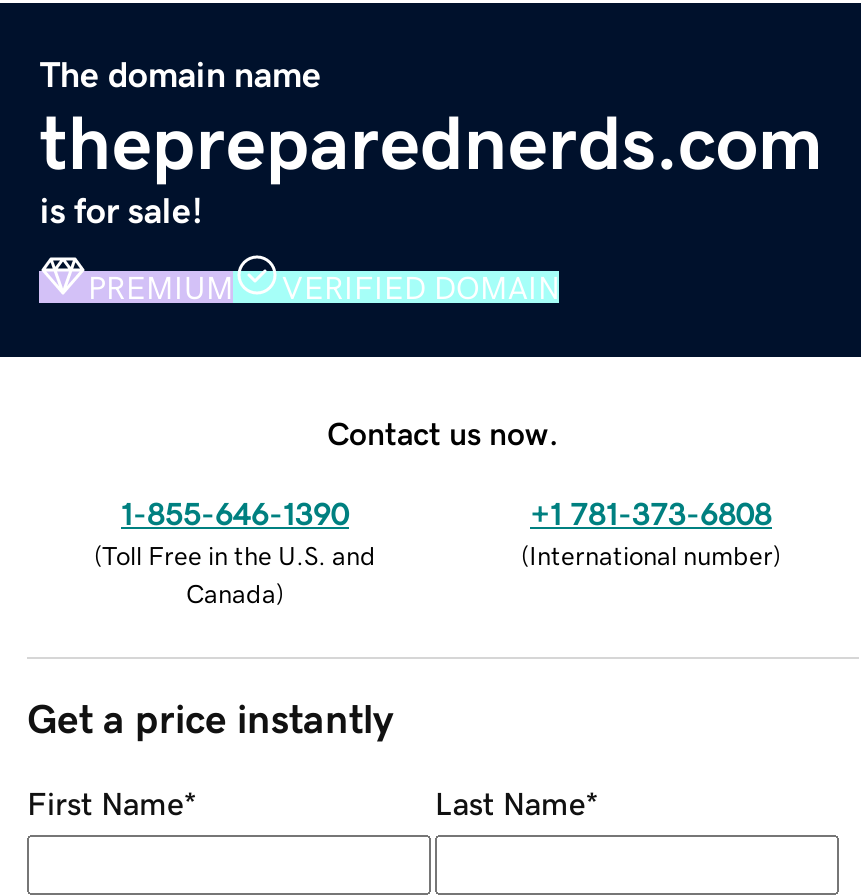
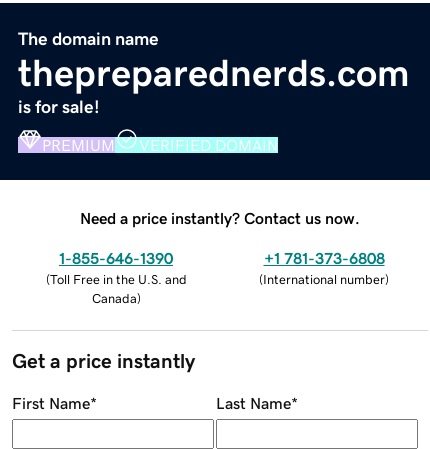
- Contact us now.
+ Need a price instantly? Contact us now.
